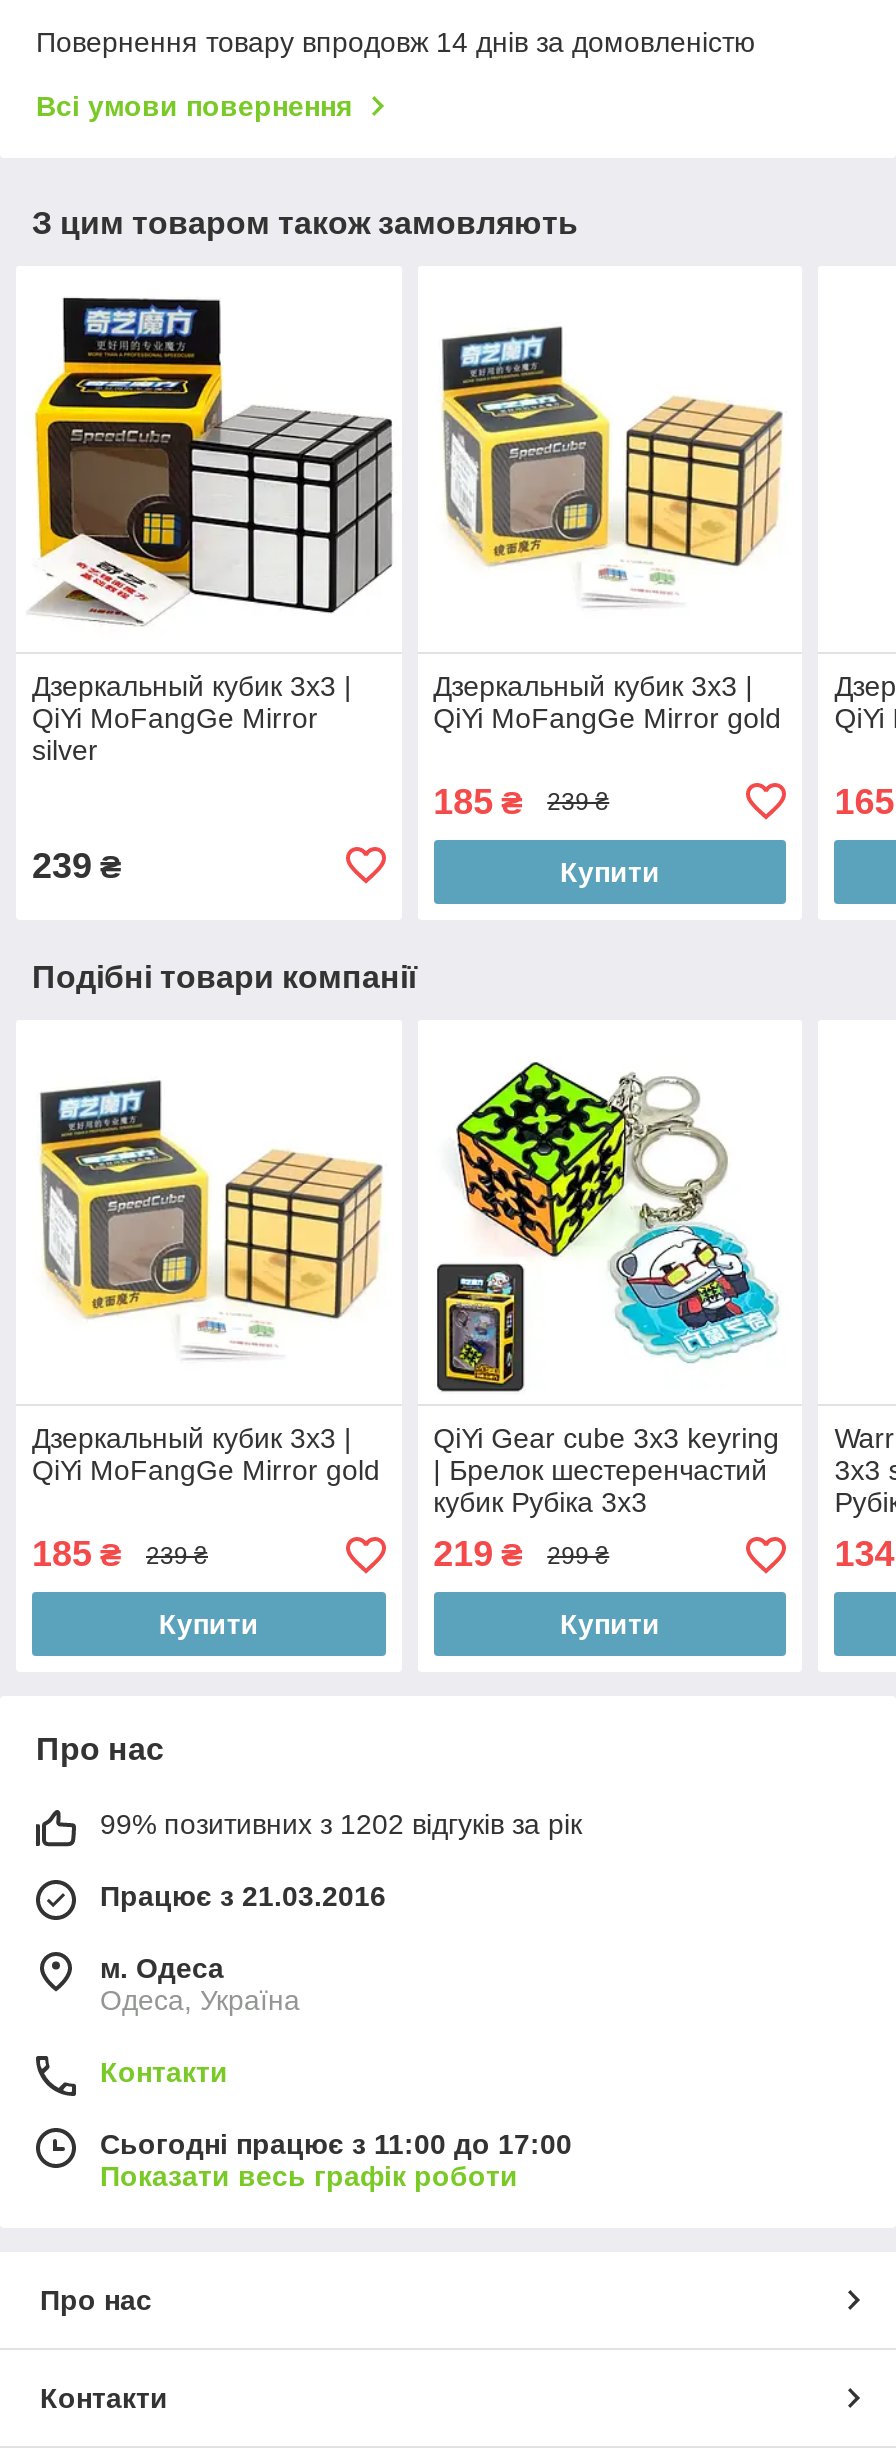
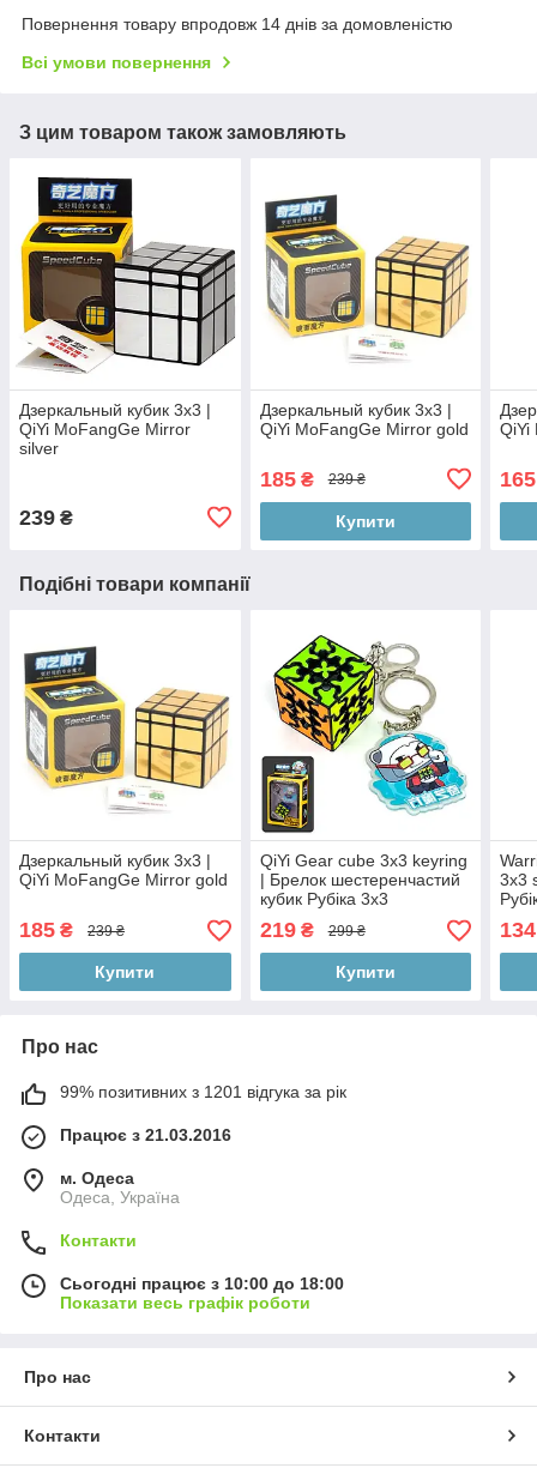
- 99% позитивних з 1202 відгуків за рік
+ 99% позитивних з 1201 відгука за рік

- Сьогодні працює з 11:00 до 17:00
+ Сьогодні працює з 10:00 до 18:00
